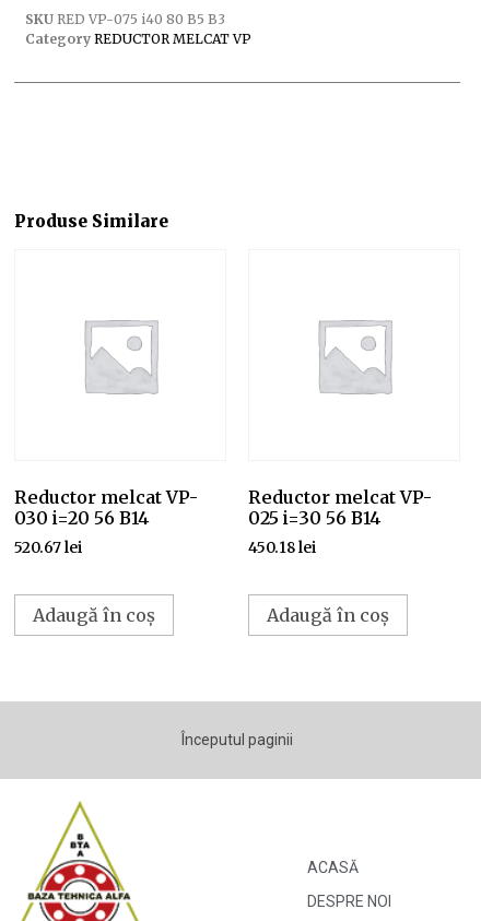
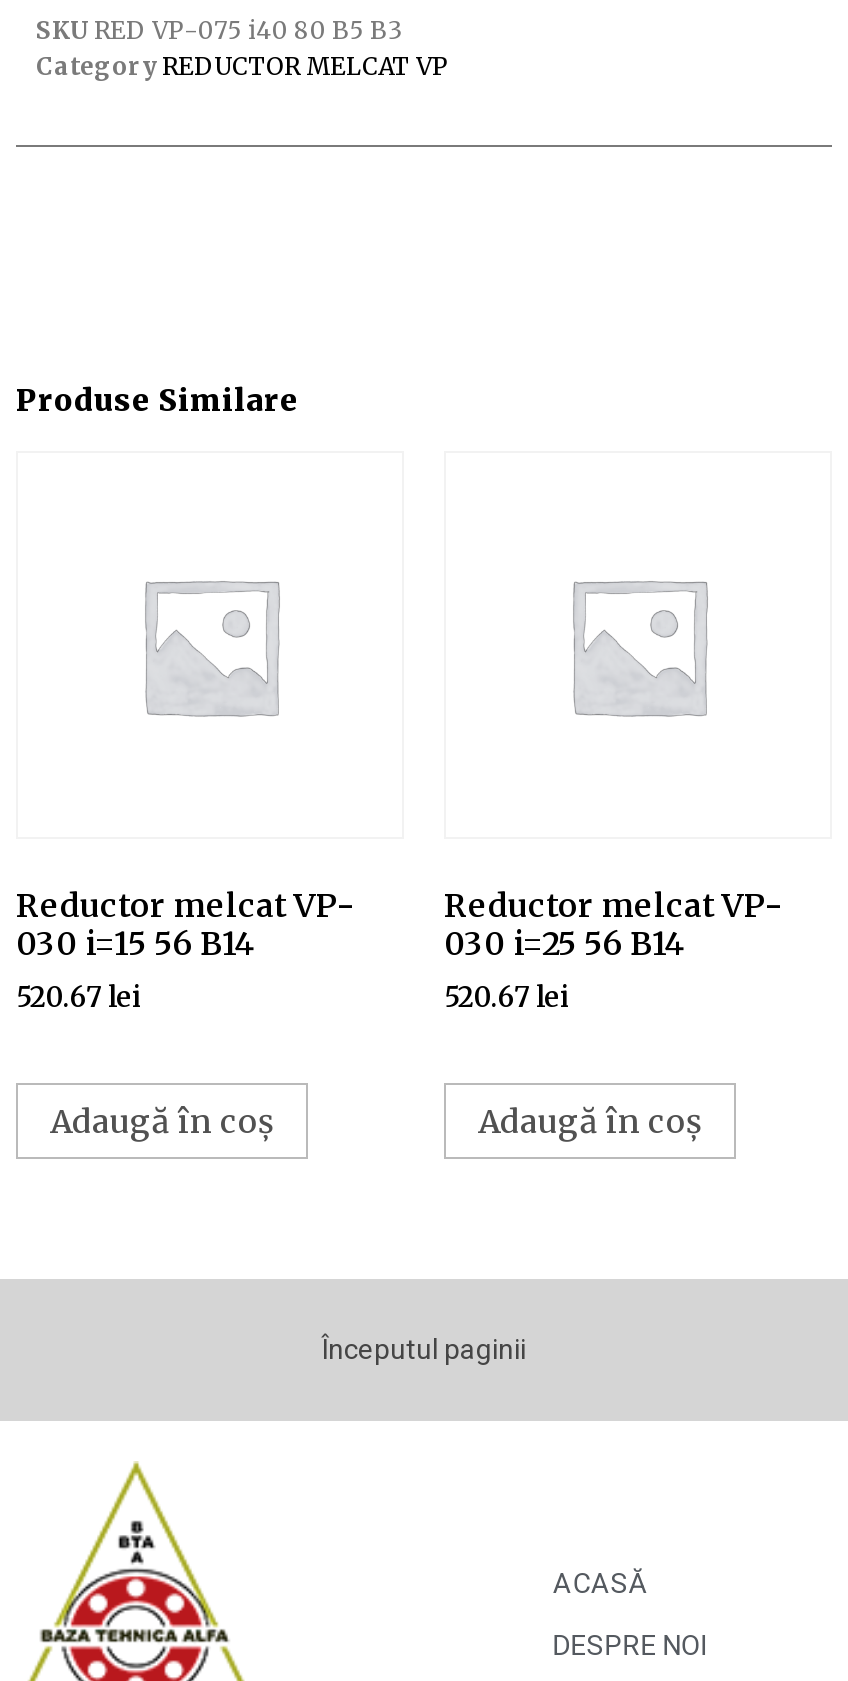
- 030 i=20 56 B14
+ 030 i=15 56 B14

- 025 i=30 56 B14
+ 030 i=25 56 B14

- 450.18 lei
+ 520.67 lei
